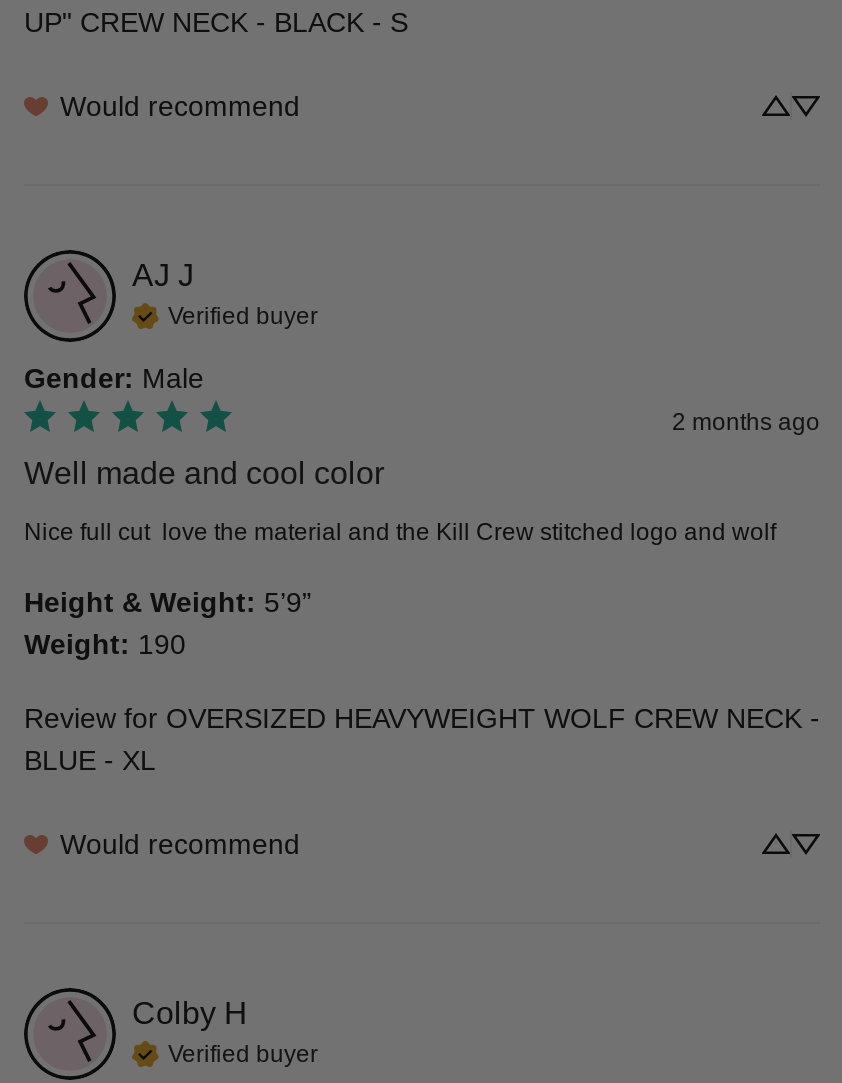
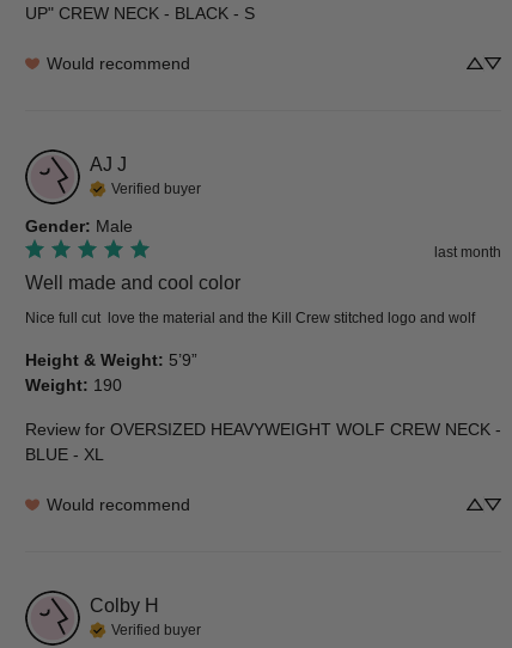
- 2 months ago
+ last month
